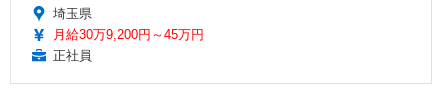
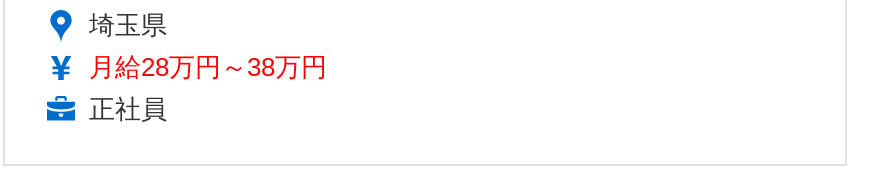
- 月給30万9,200円～45万円
+ 月給28万円～38万円
